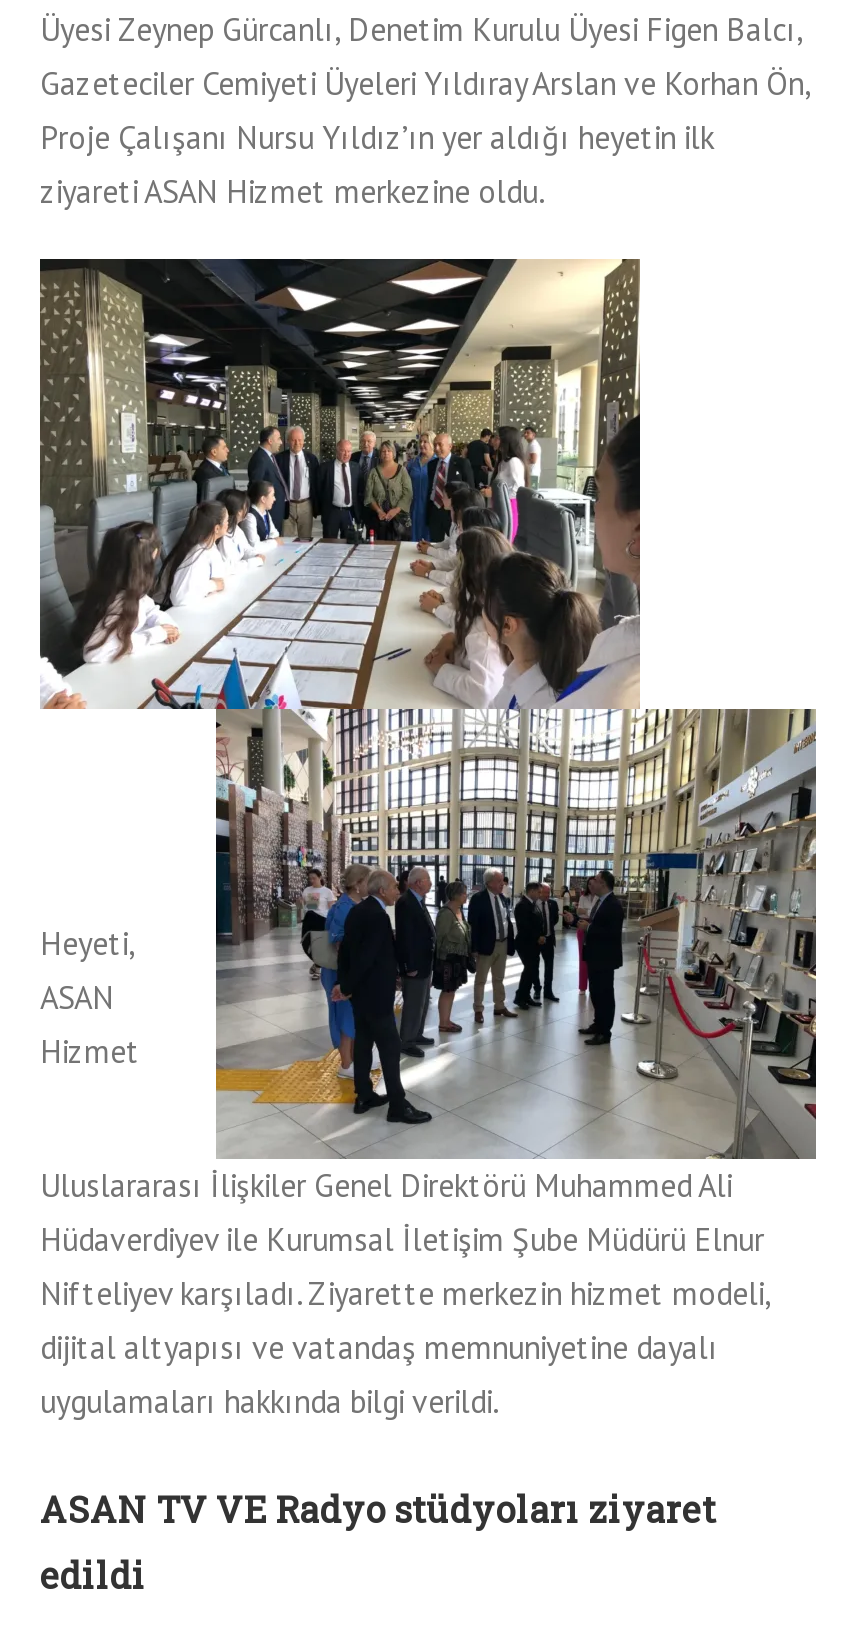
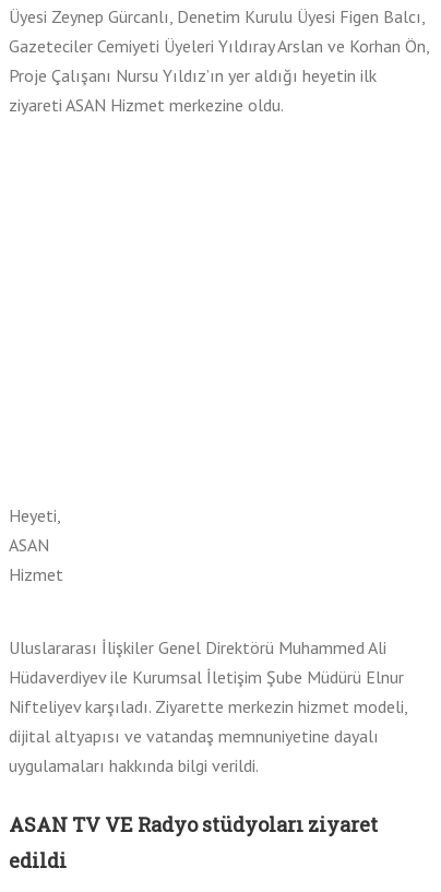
- [image]
